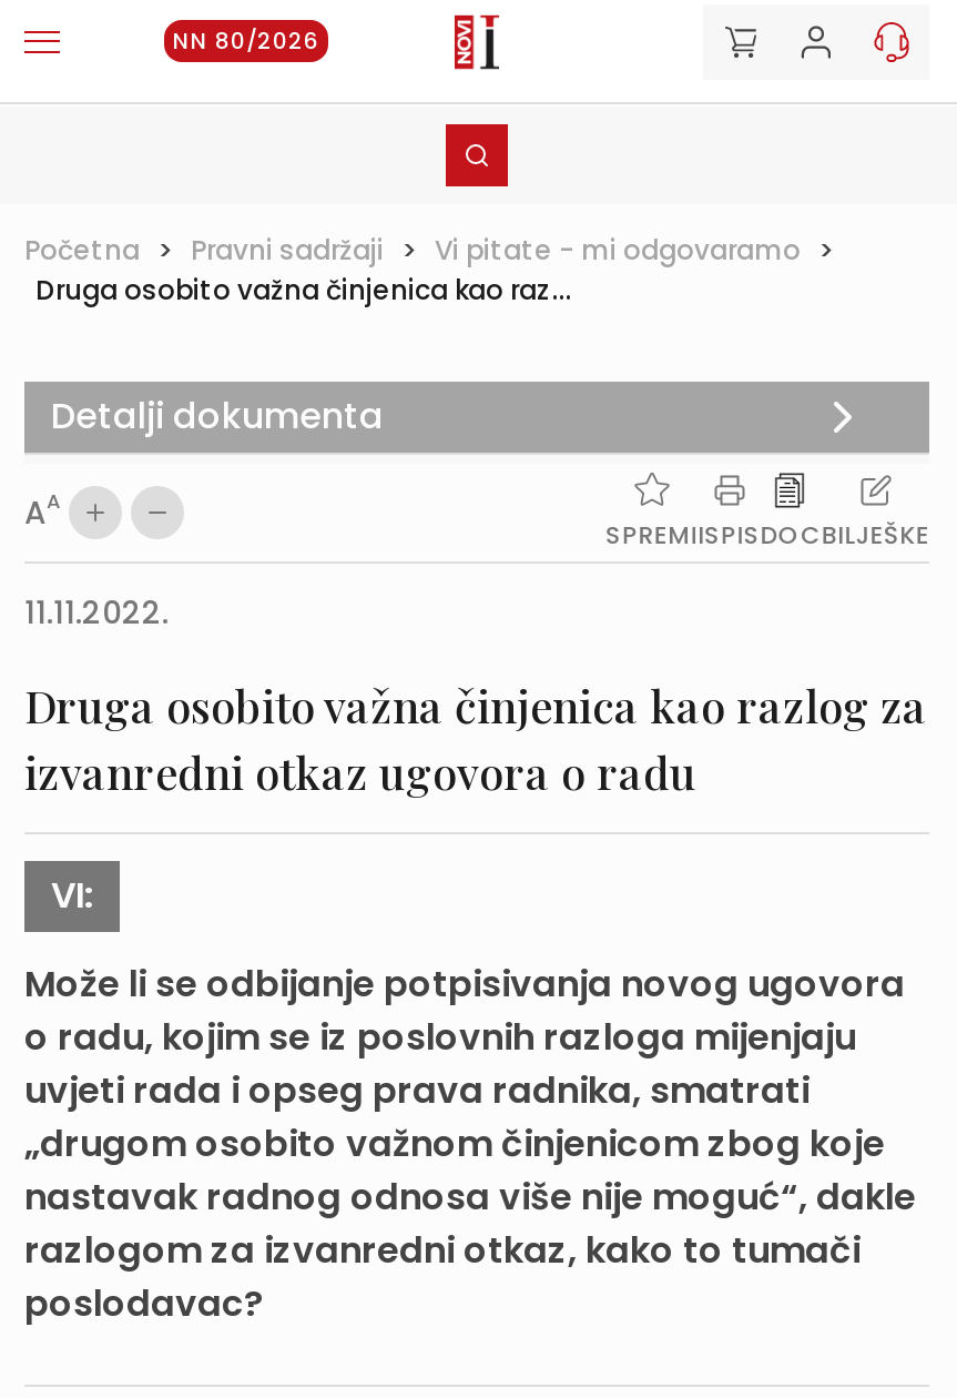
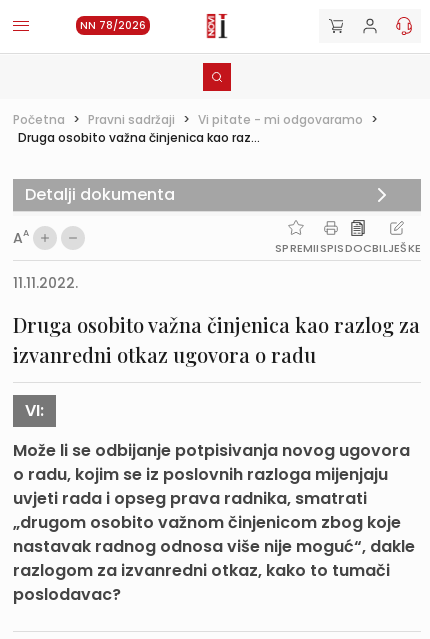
- NN 80/2026
+ NN 78/2026
